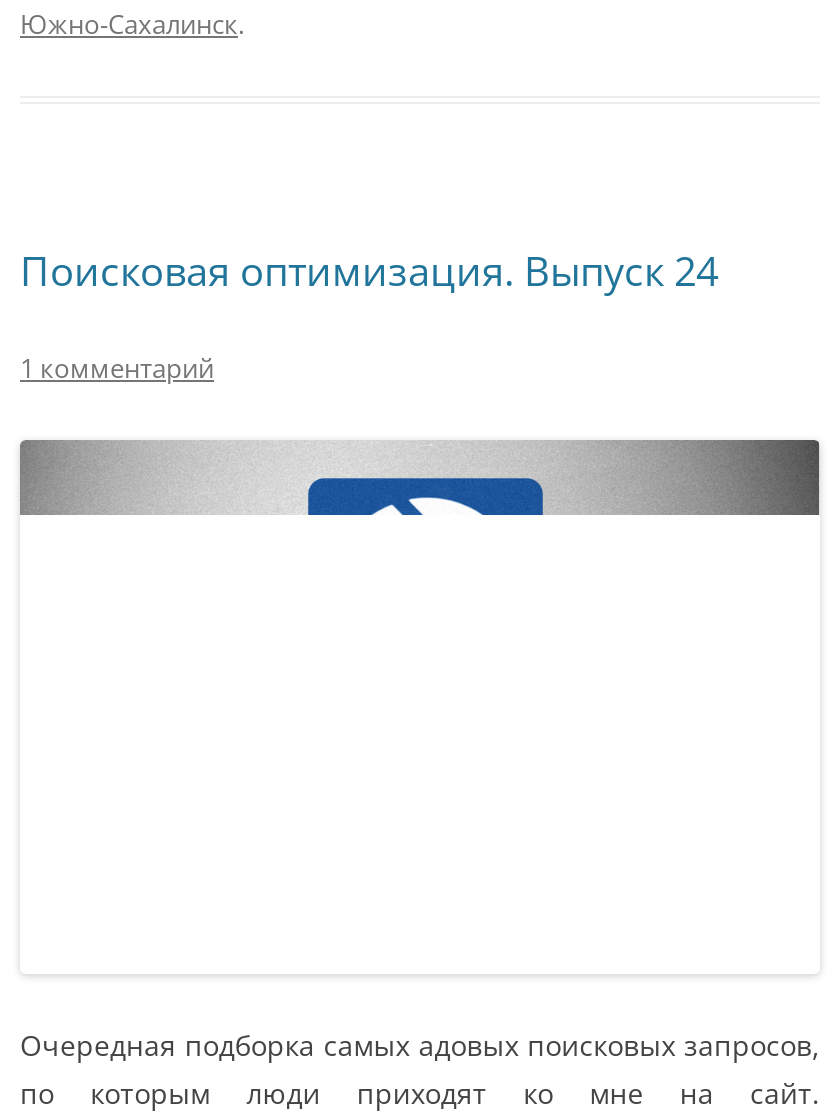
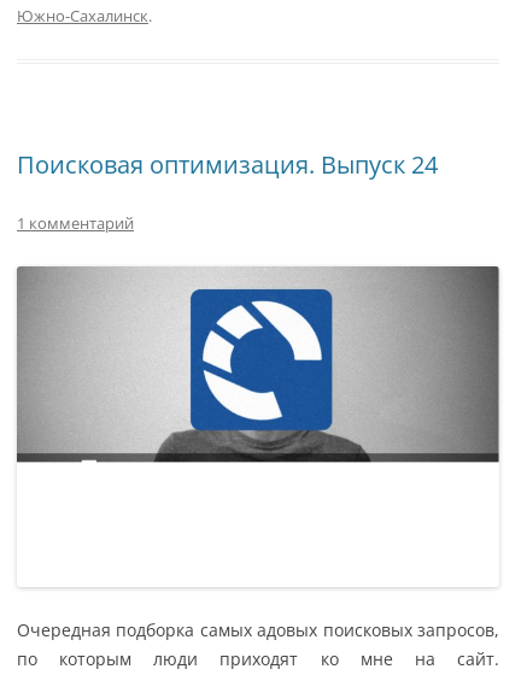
+ [image]
